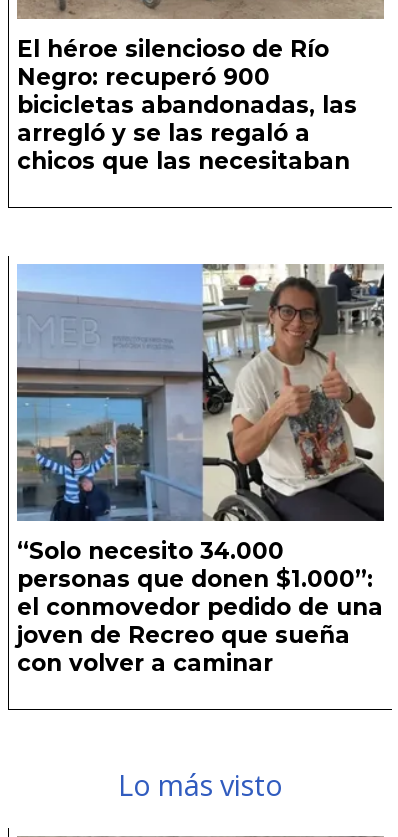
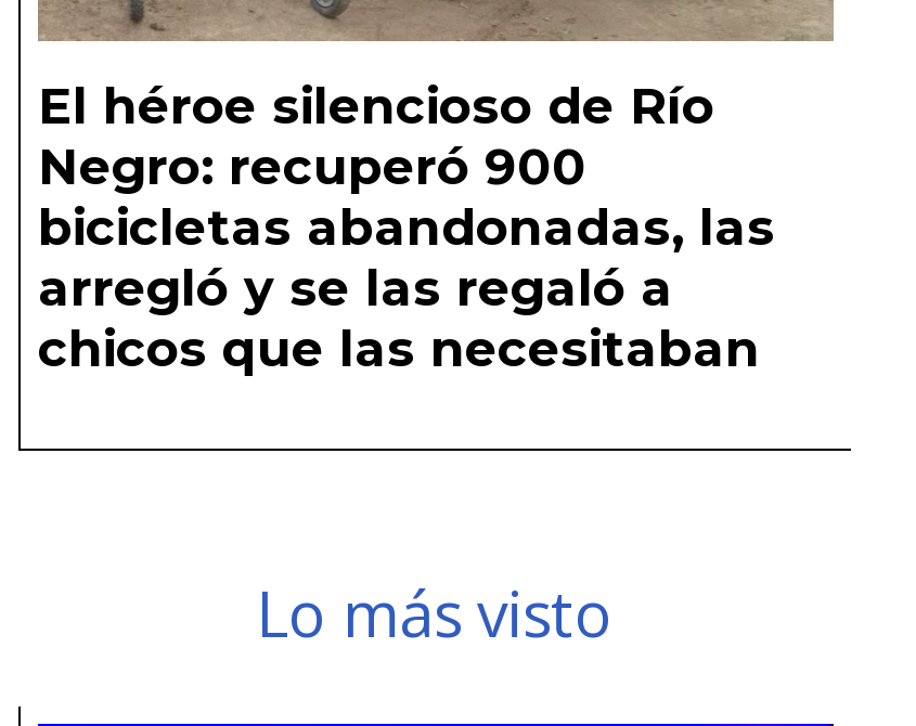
- [image]
- “Solo necesito 34.000
- personas que donen $1.000”:
- el conmovedor pedido de una
- joven de Recreo que sueña
- con volver a caminar
